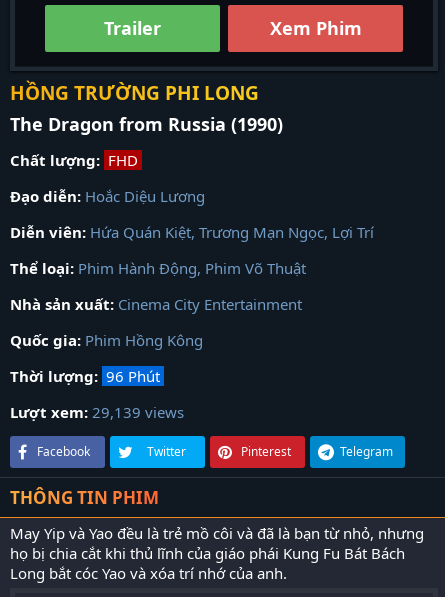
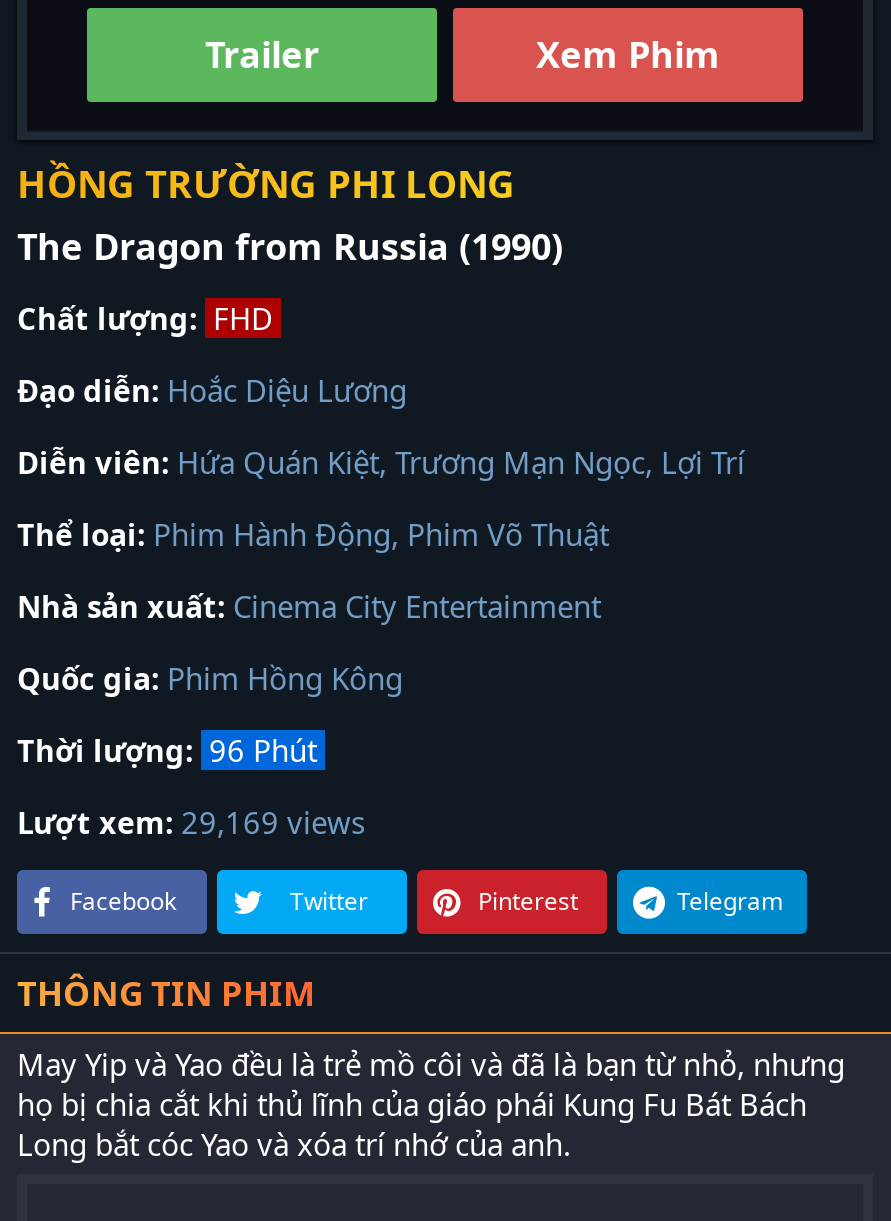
- Lượt xem: 29,139 views
+ Lượt xem: 29,169 views
